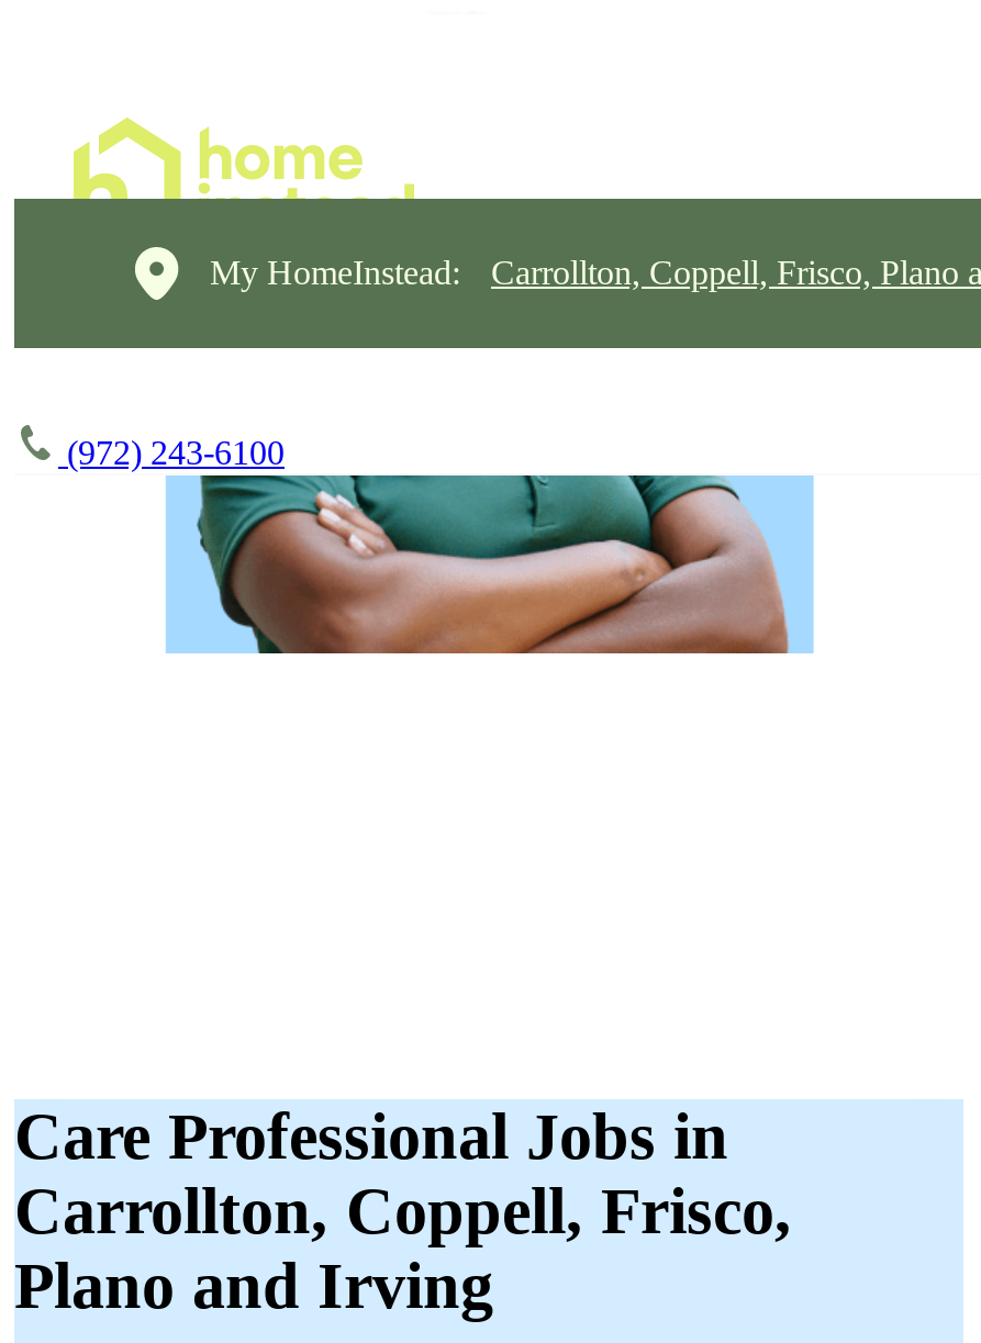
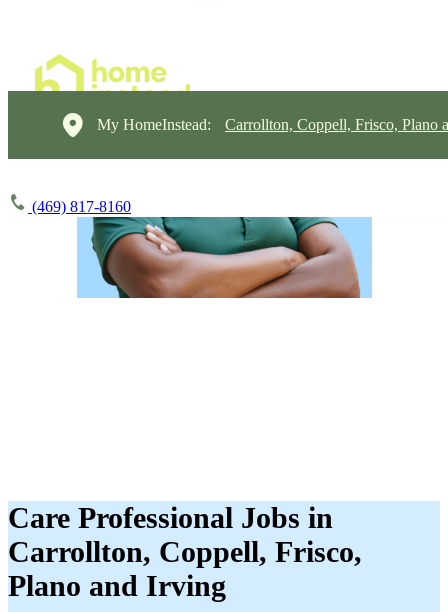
- (972) 243-6100
+ (469) 817-8160
